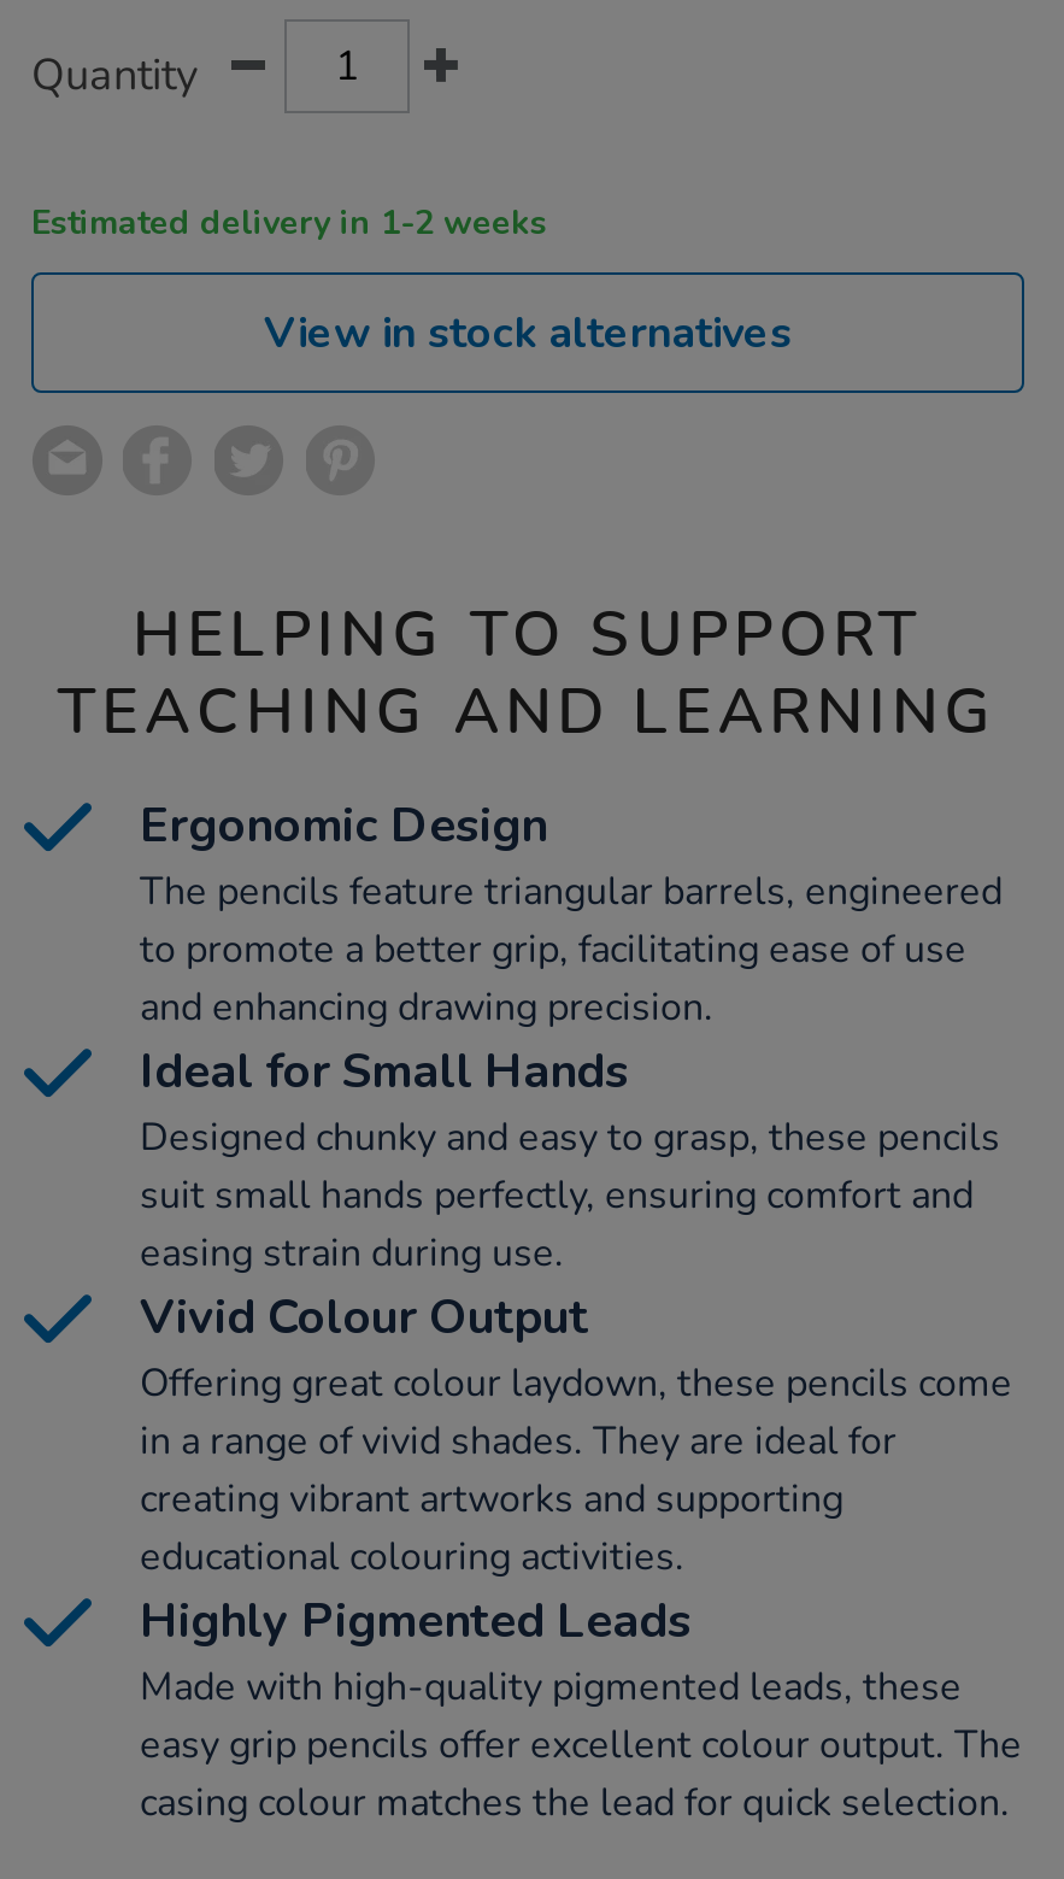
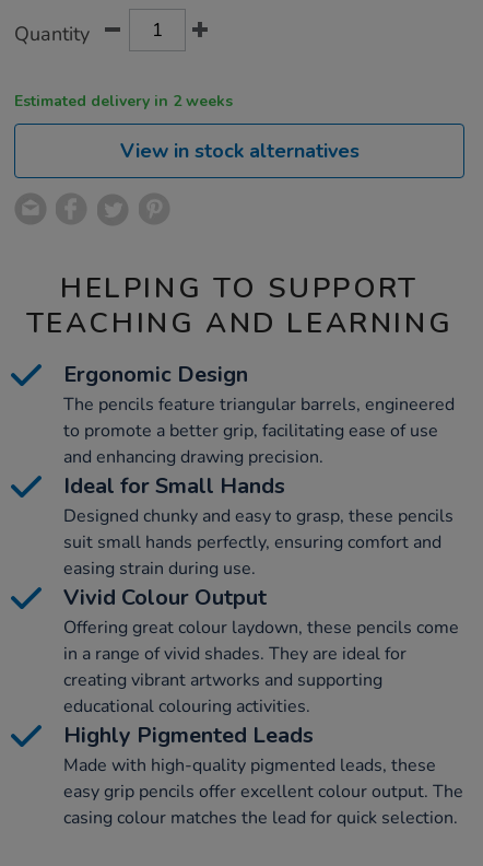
- Estimated delivery in 1-2 weeks
+ Estimated delivery in 2 weeks
